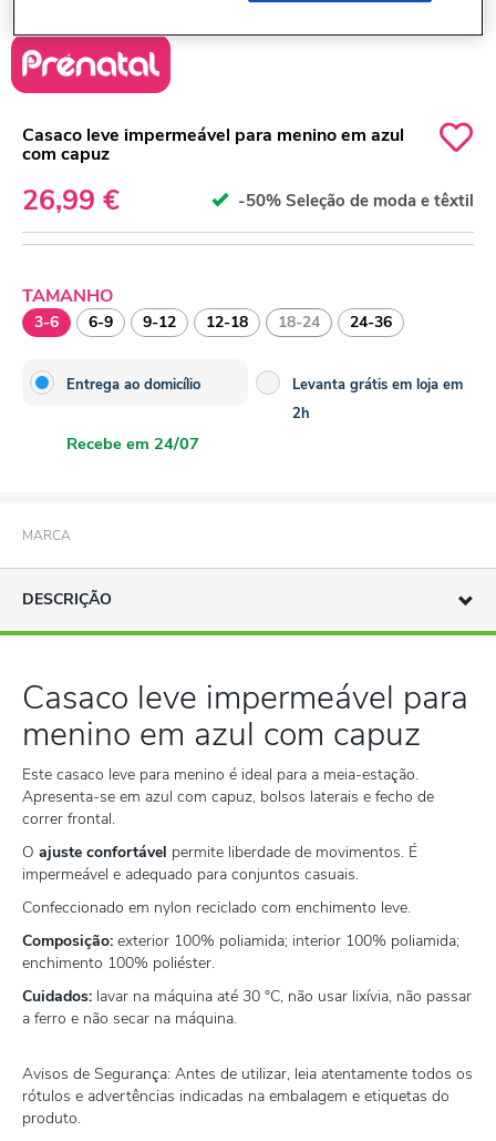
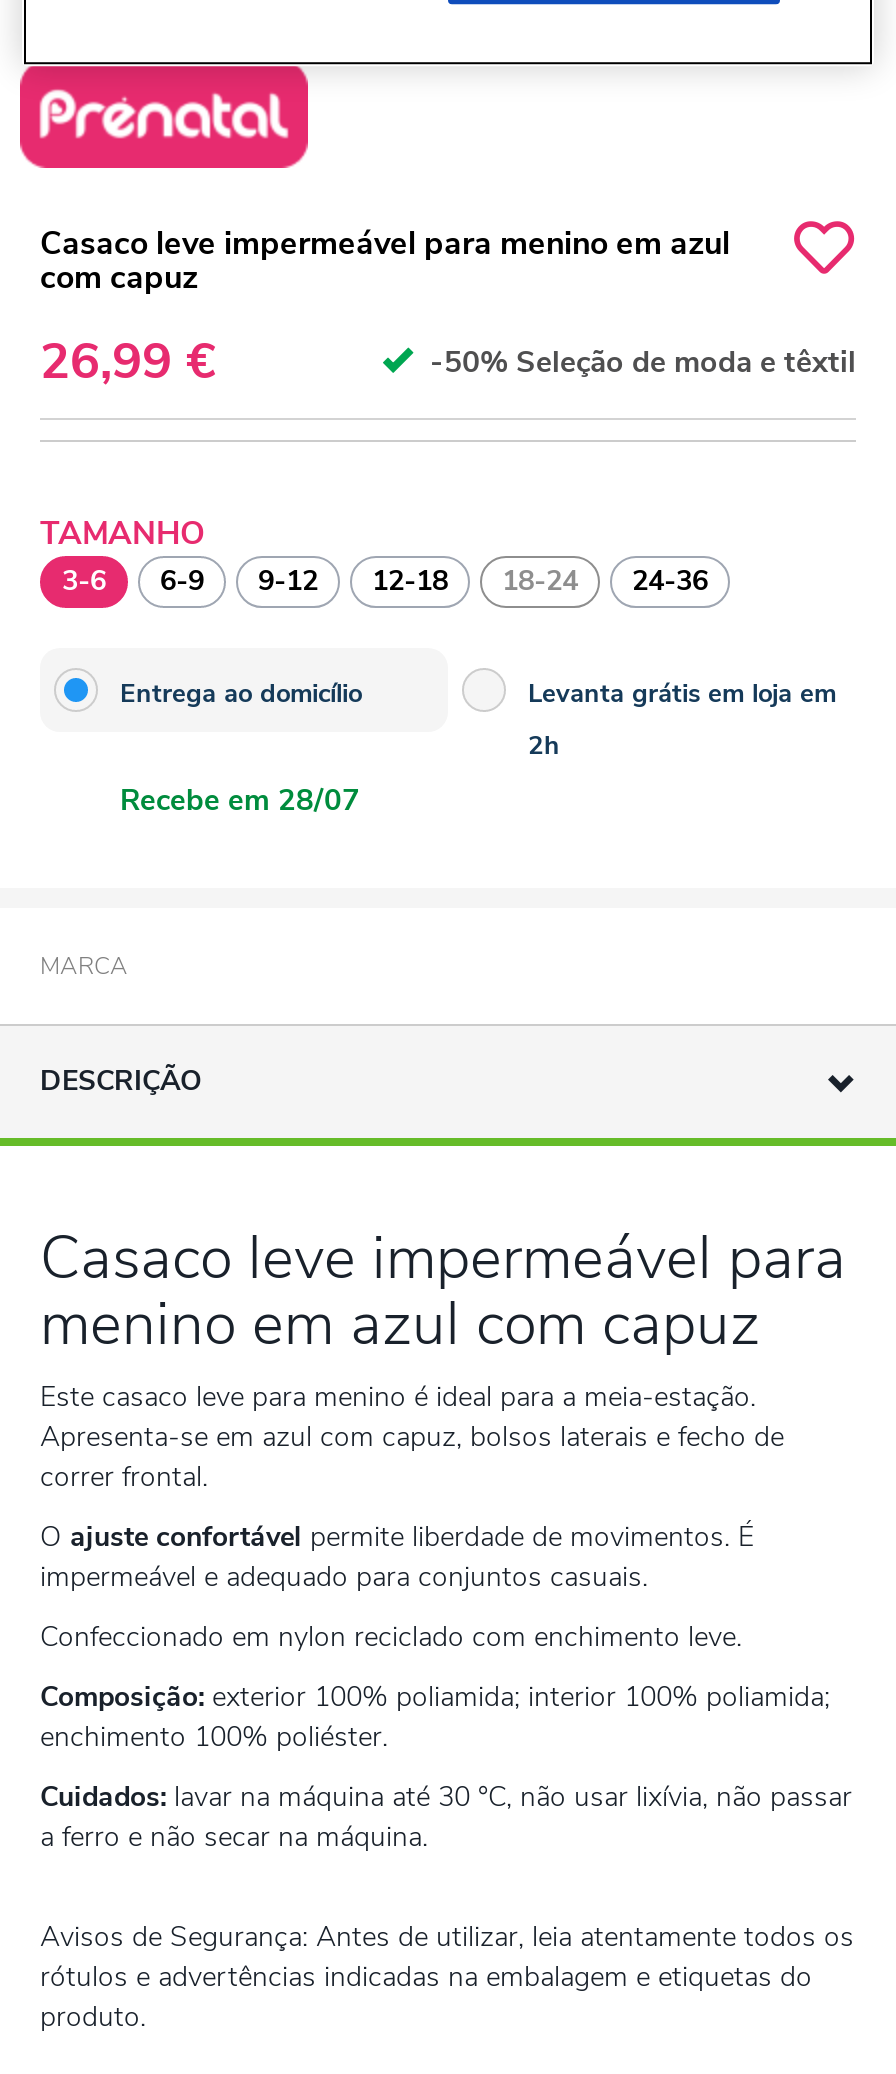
- Recebe em 24/07
+ Recebe em 28/07
